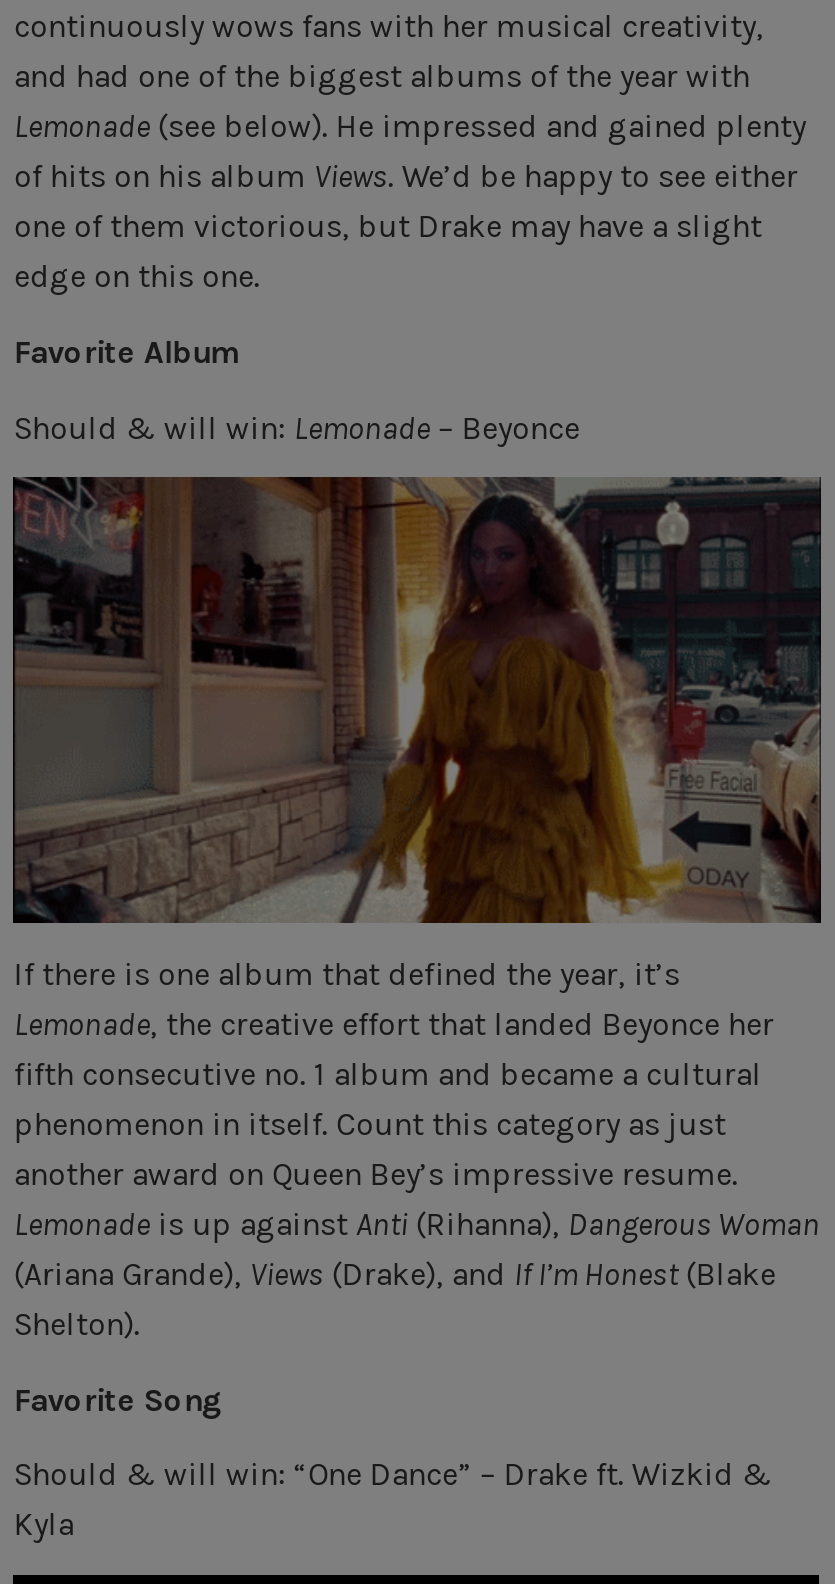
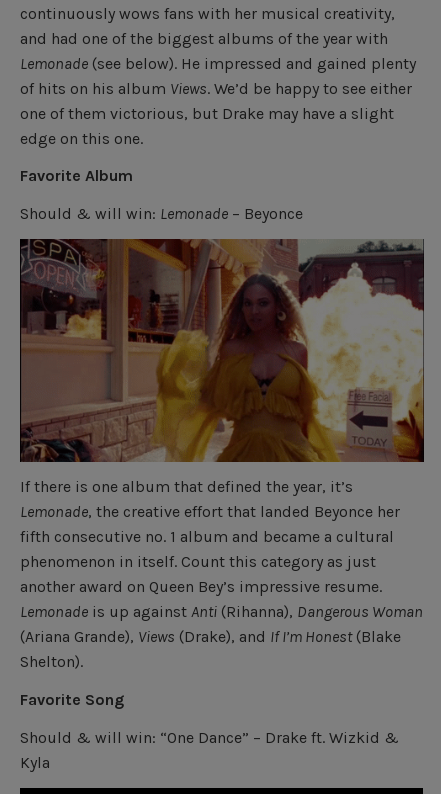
- [image]
+ [image]
